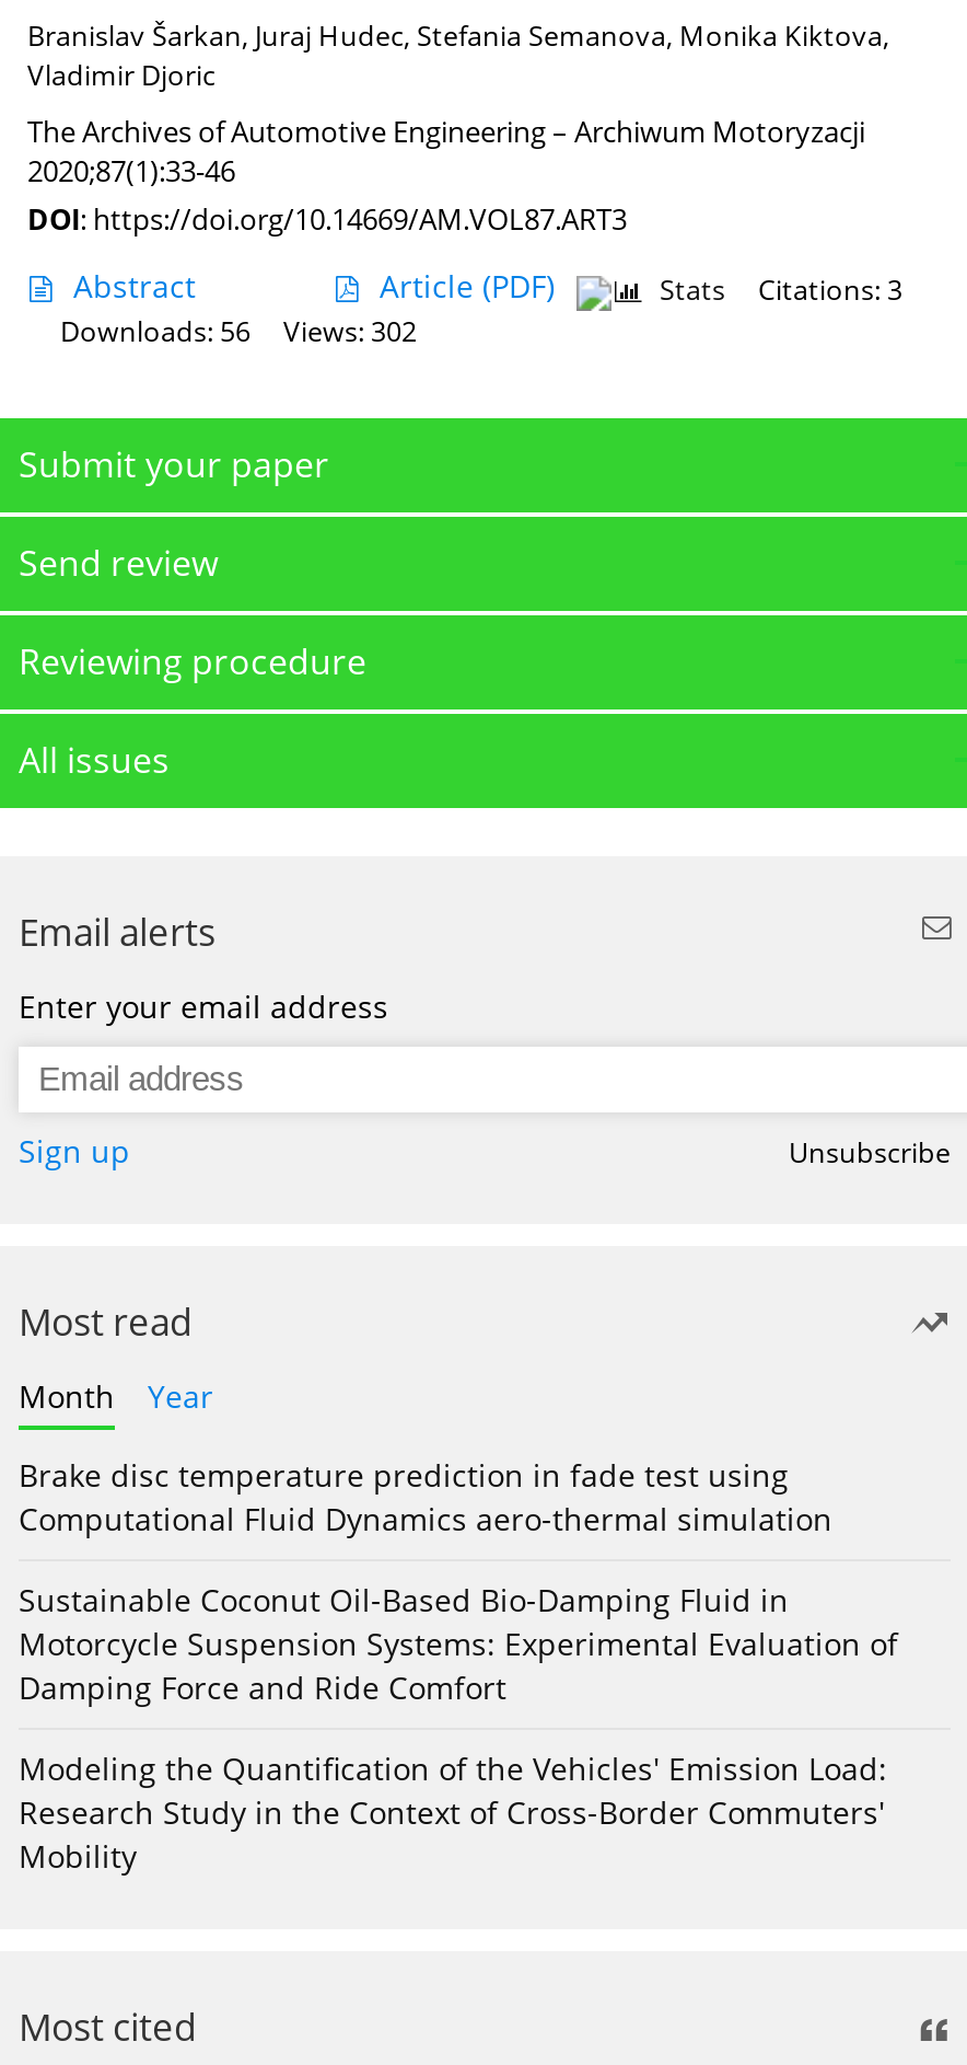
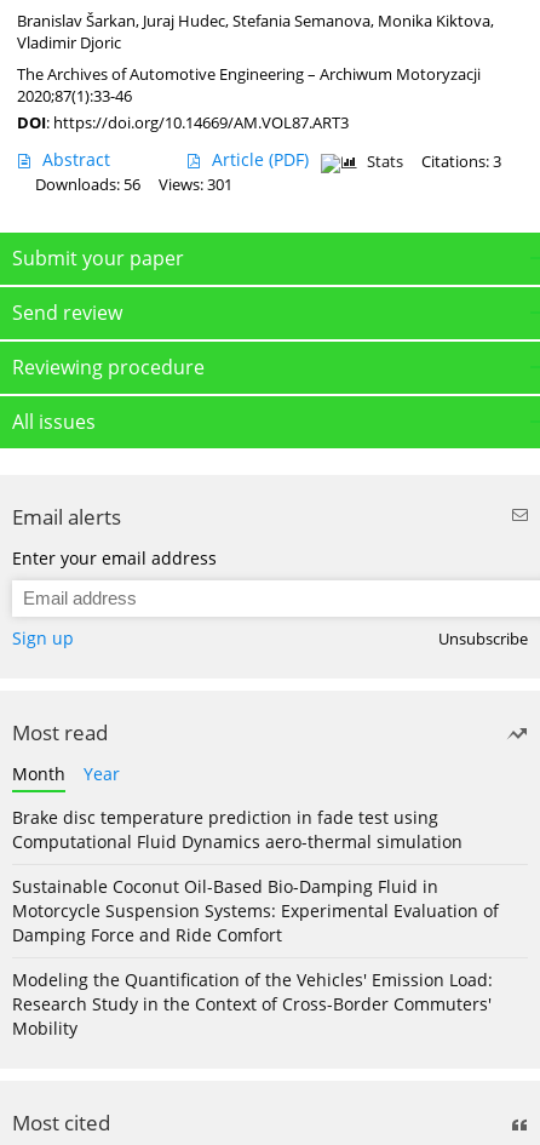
- Downloads: 56 Views: 302
+ Downloads: 56 Views: 301
